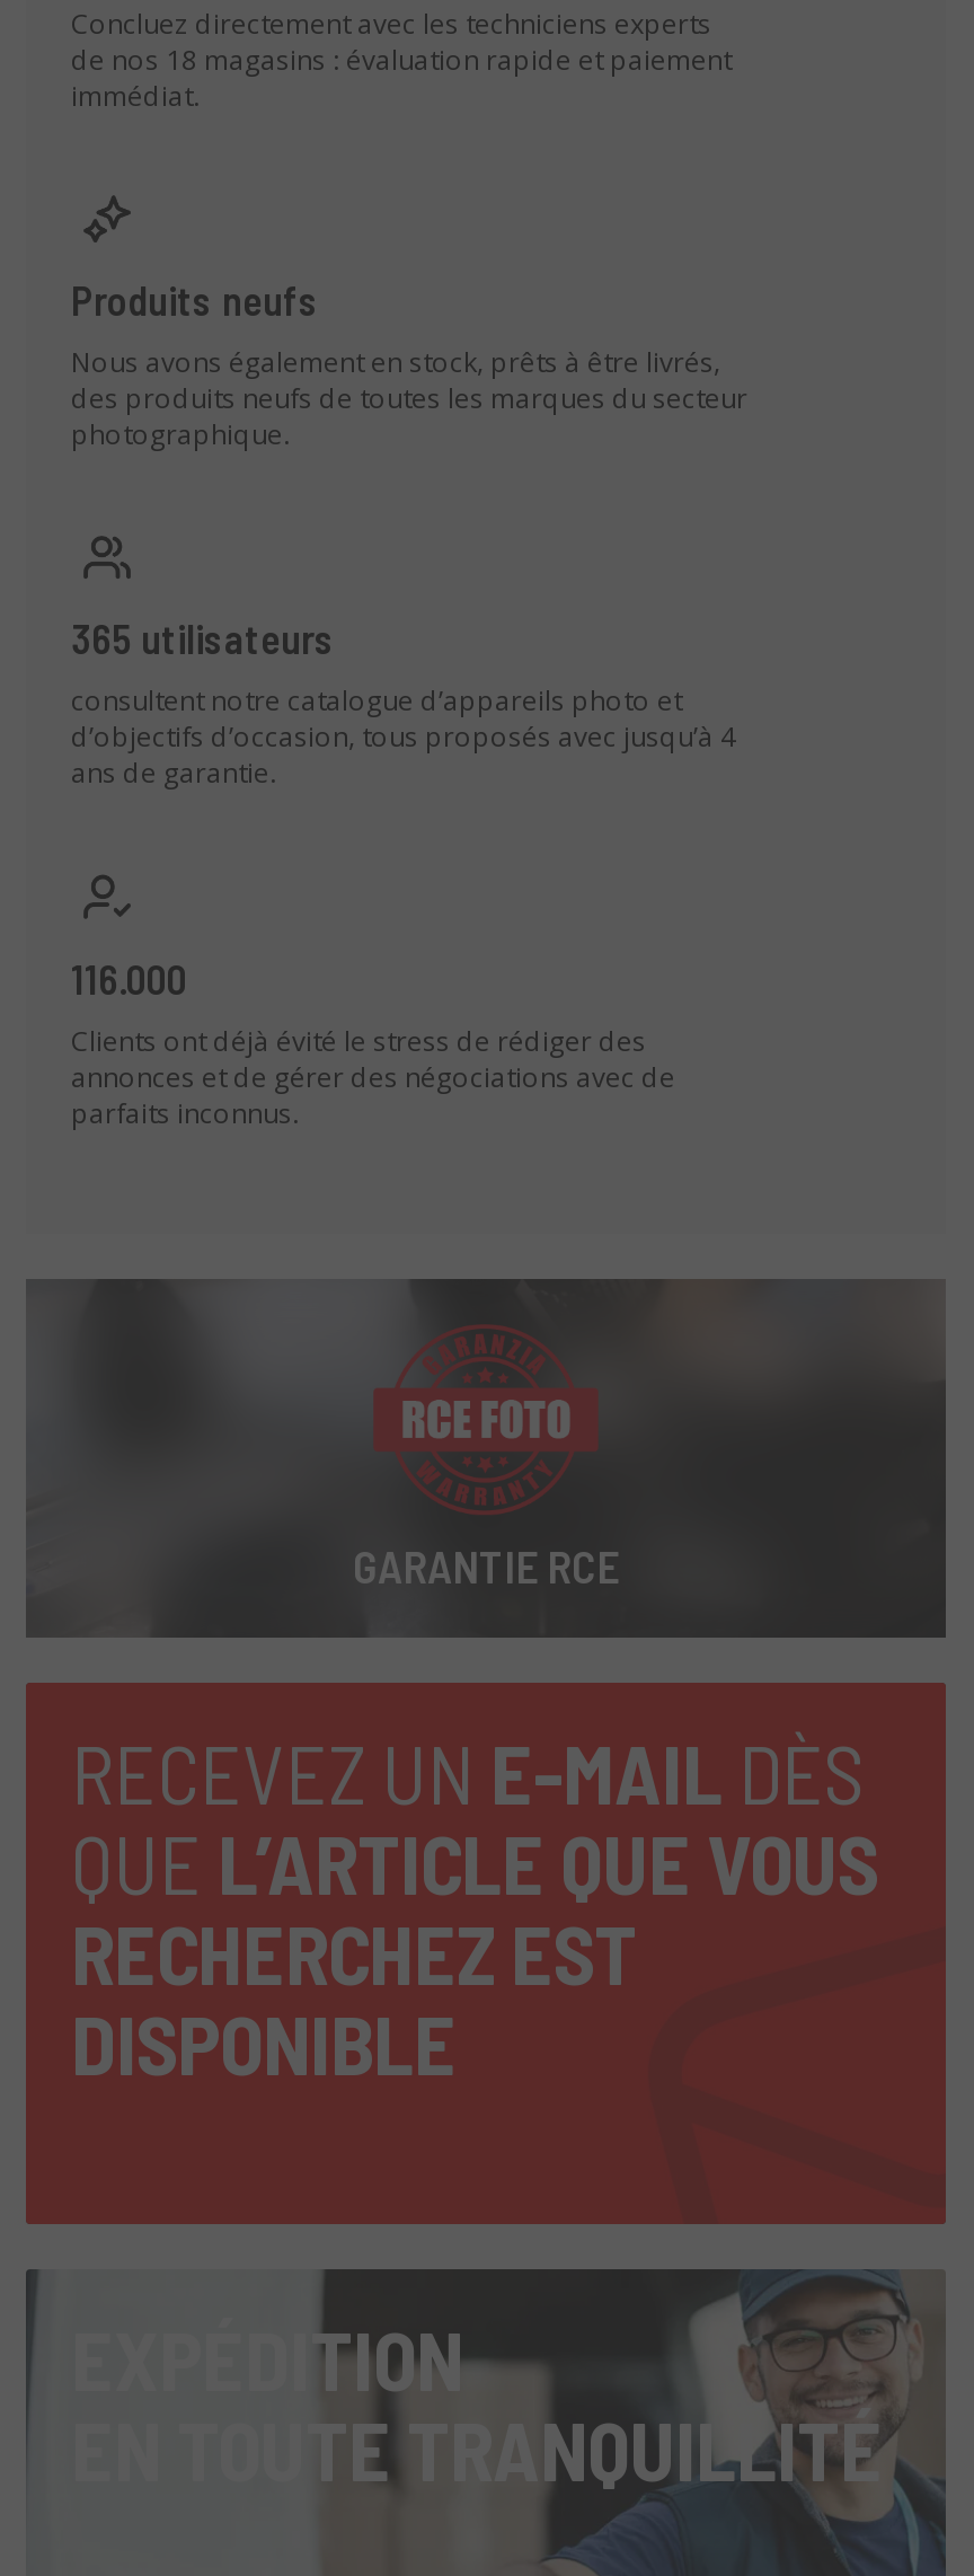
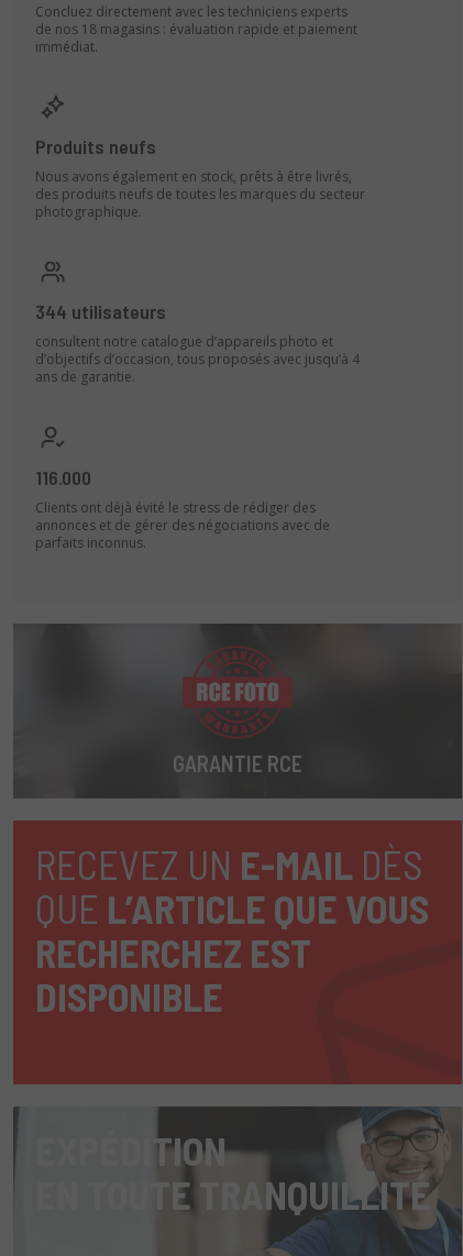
- 365 utilisateurs
+ 344 utilisateurs
